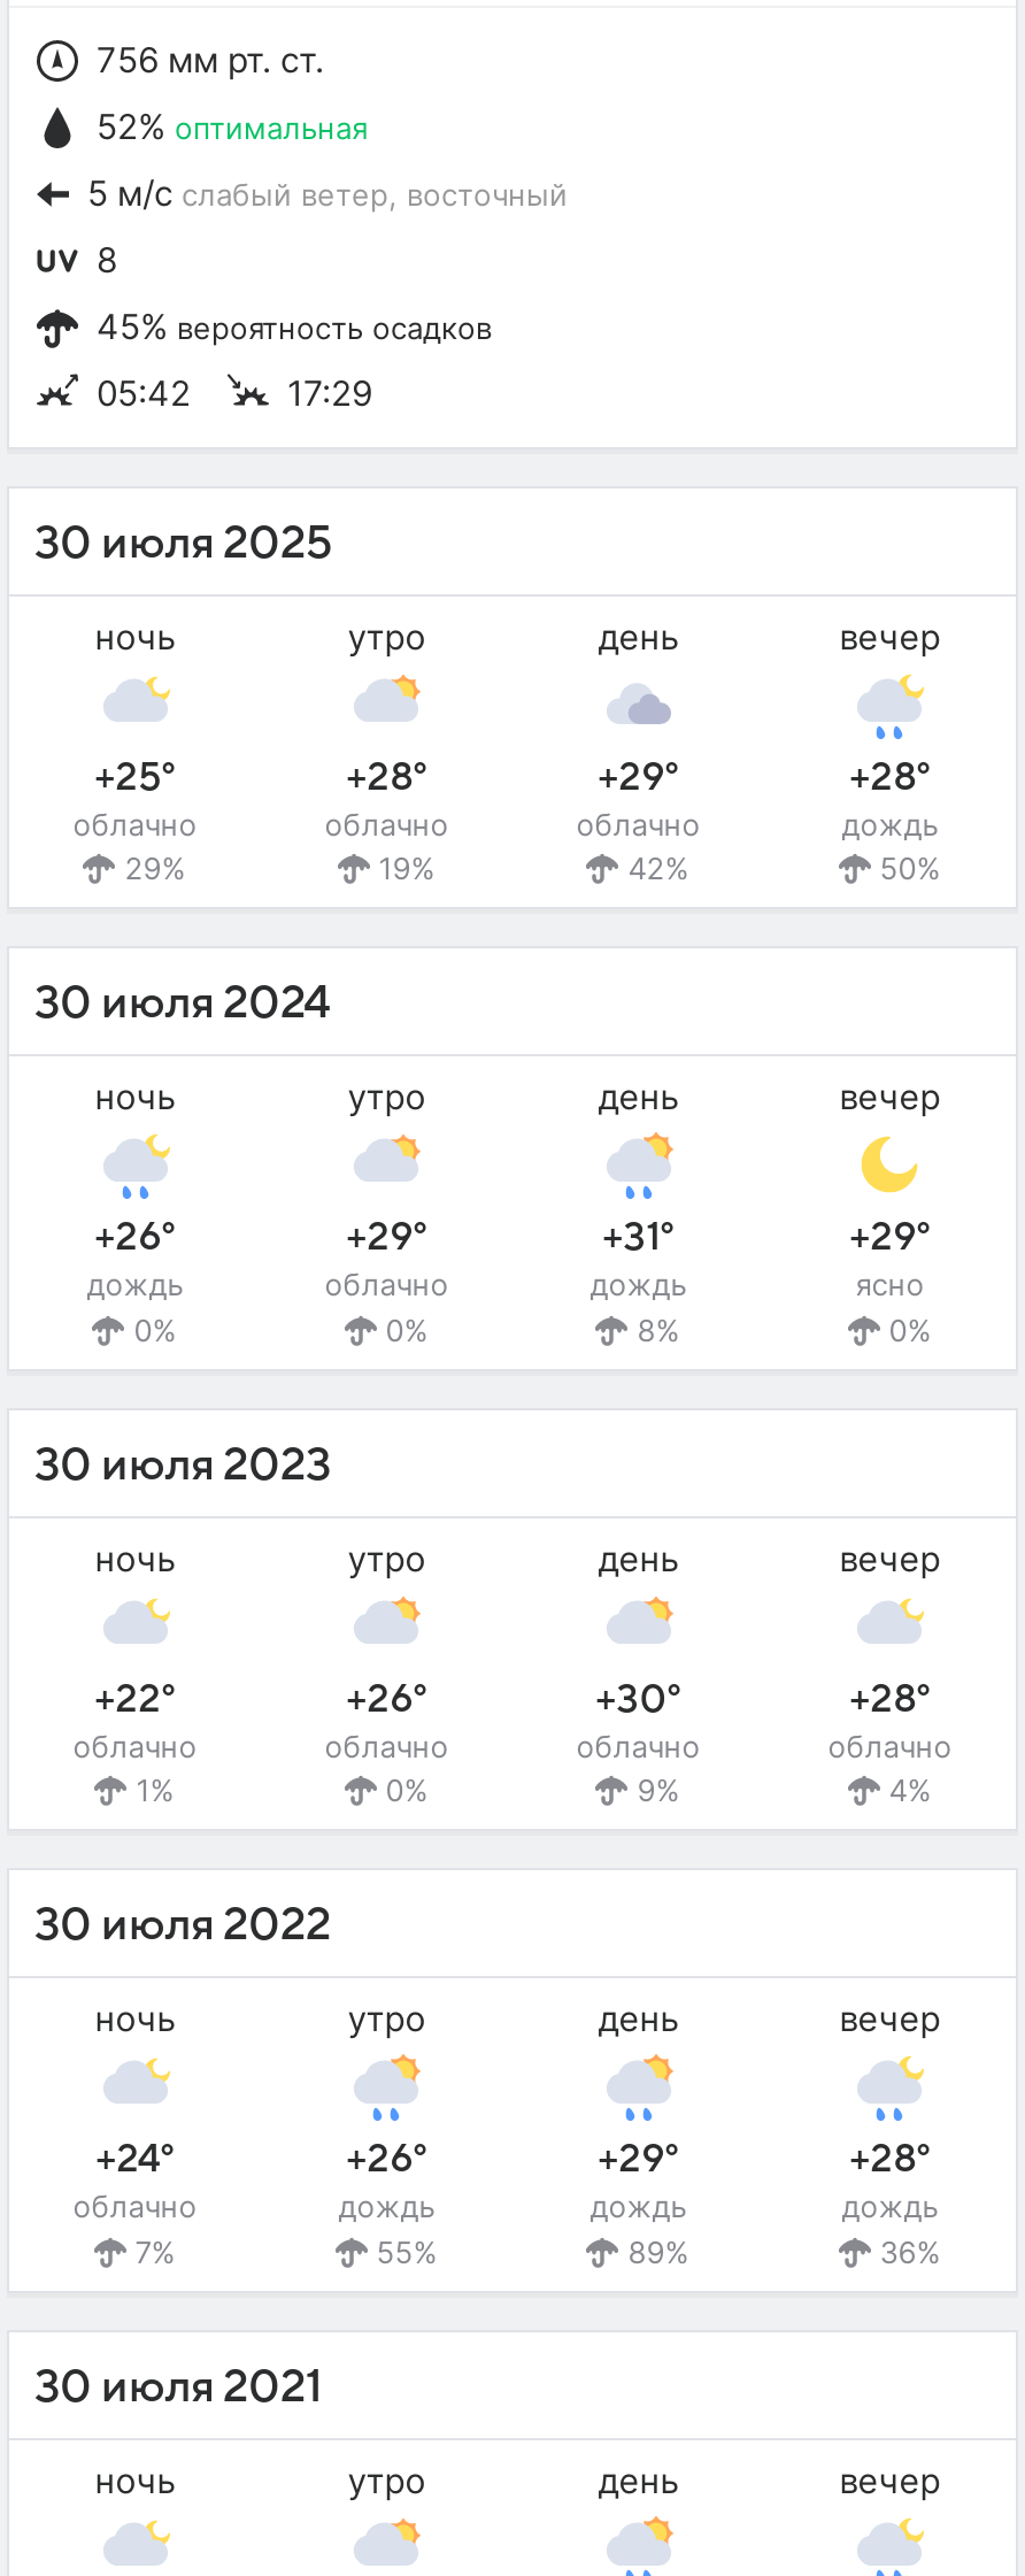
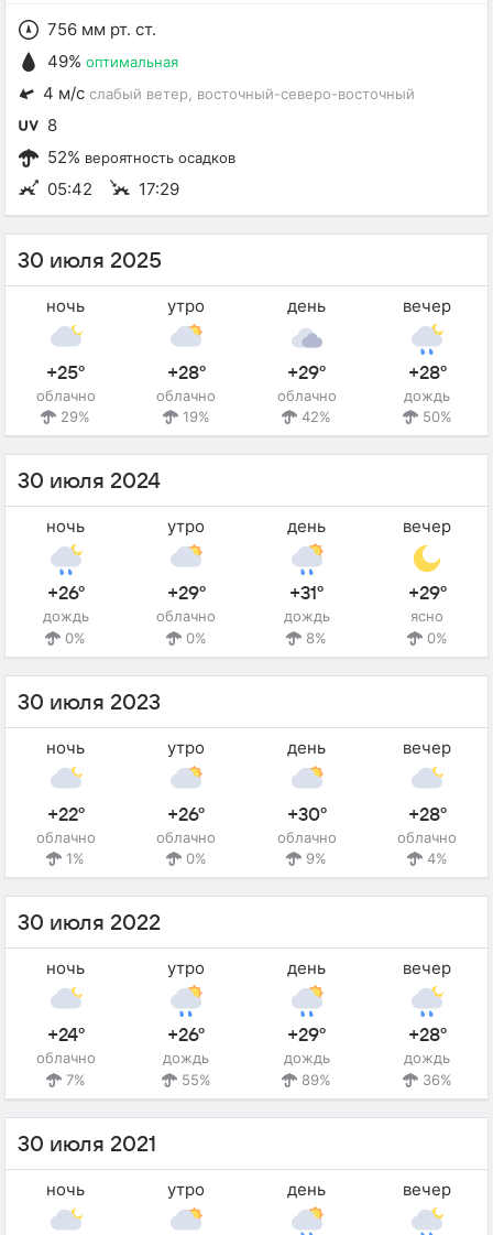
- 52% оптимальная
+ 49% оптимальная

- 5 м/с слабый ветер, восточный
+ 4 м/с слабый ветер, восточный-северо-восточный

- 45% вероятность осадков
+ 52% вероятность осадков
